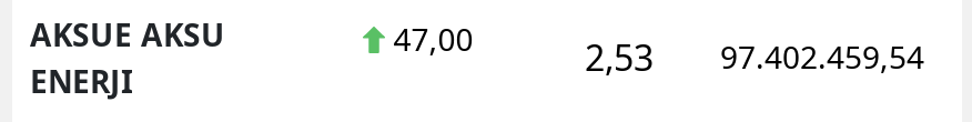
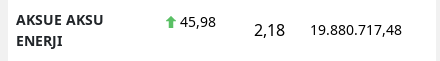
- 47,00
+ 45,98

- 2,53
+ 2,18

- 97.402.459,54
+ 19.880.717,48
